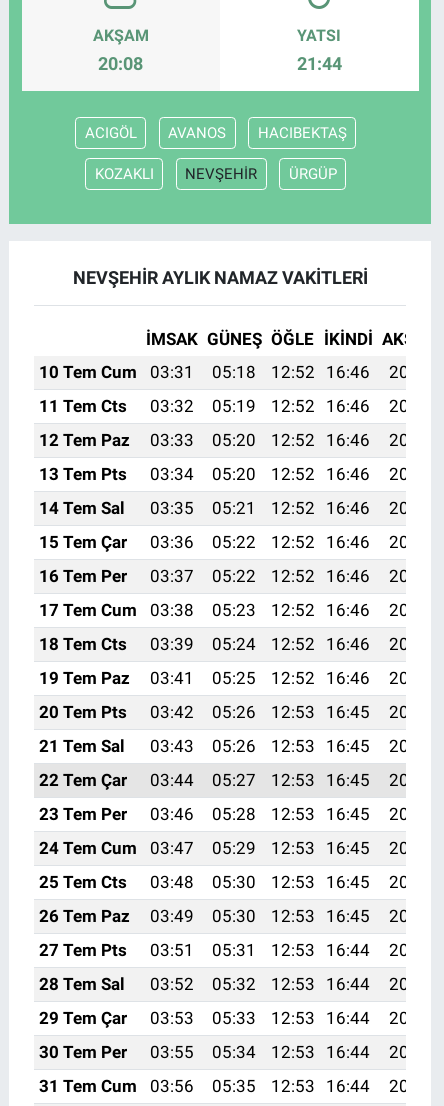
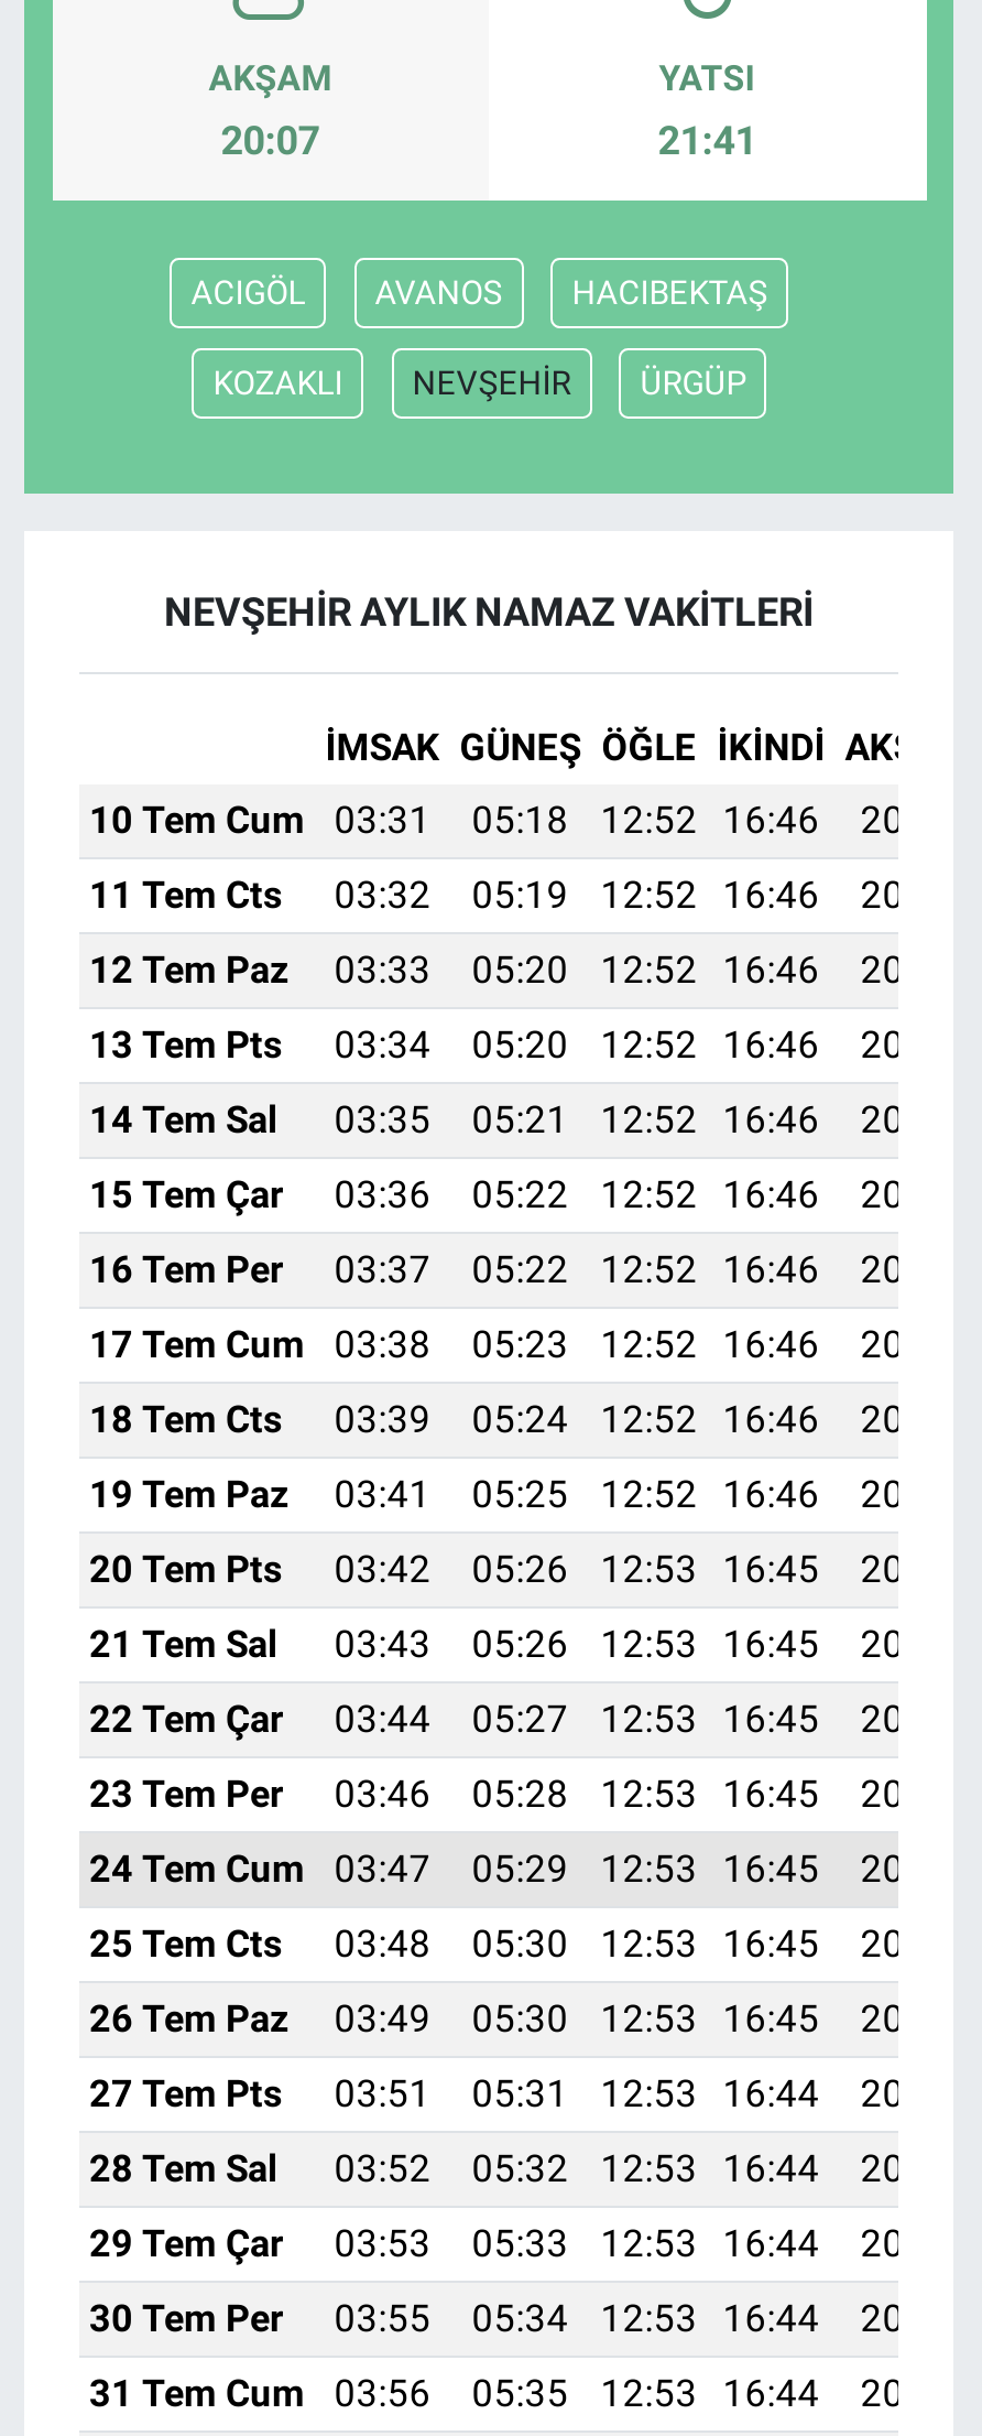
- 20:08
+ 20:07

- 21:44
+ 21:41
